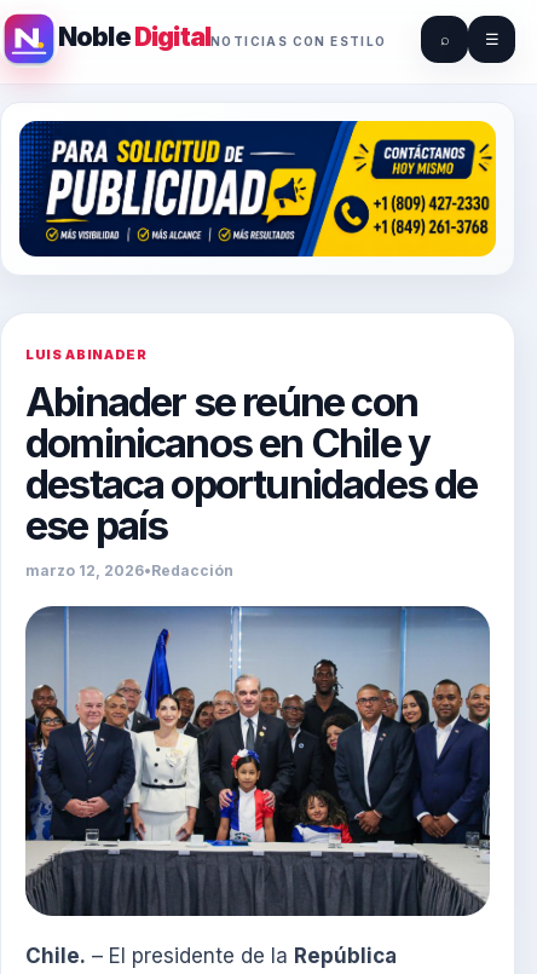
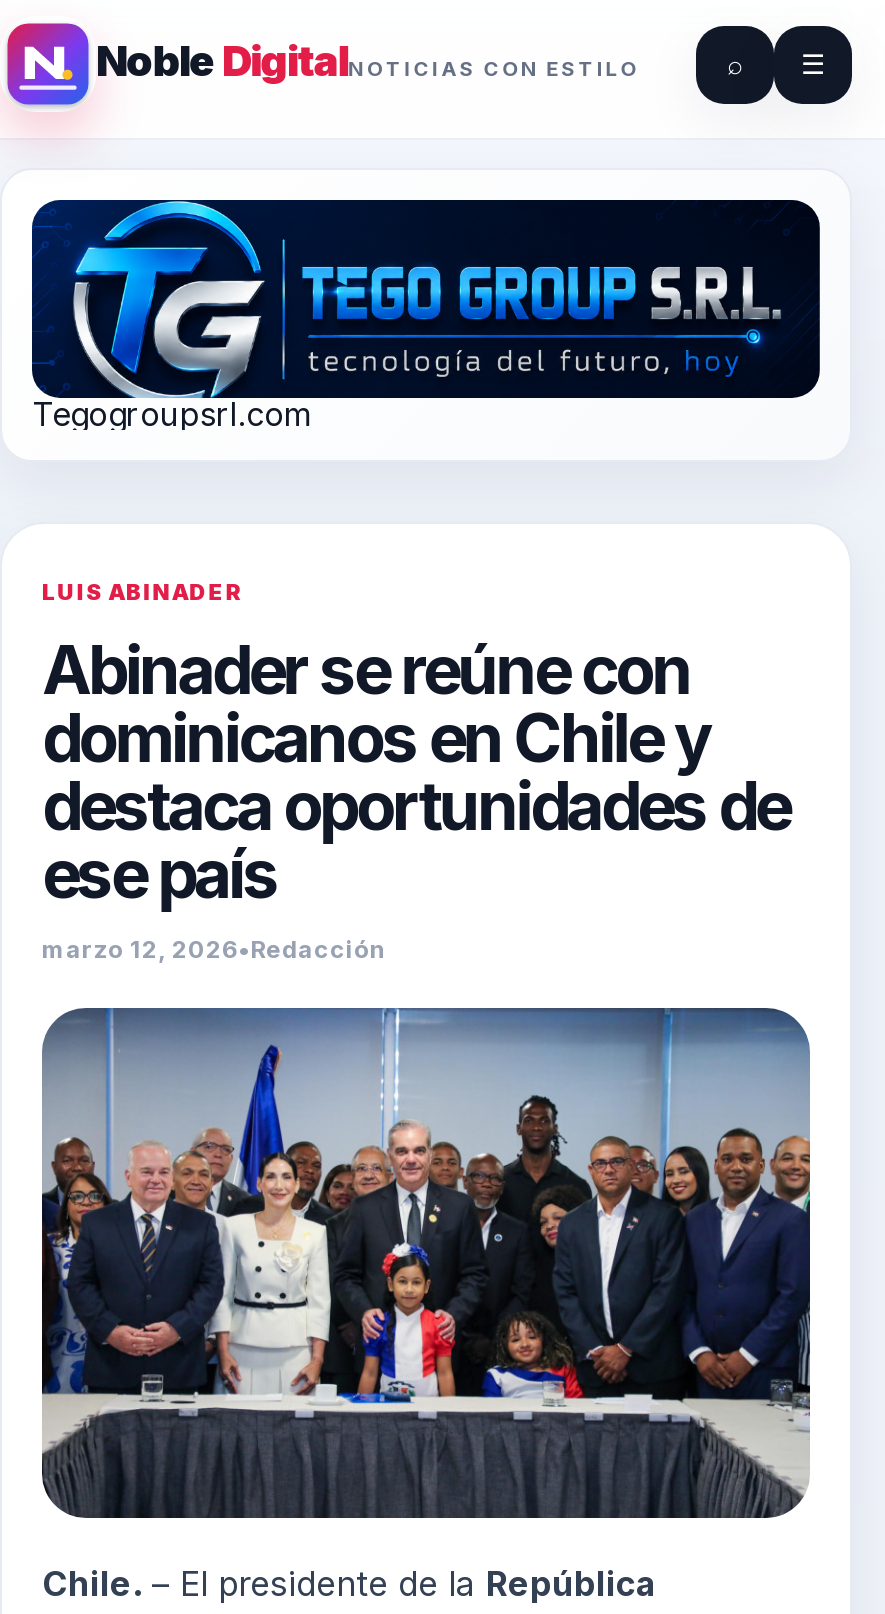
+ Tegogroupsrl.com

- [image]
+ [image]
